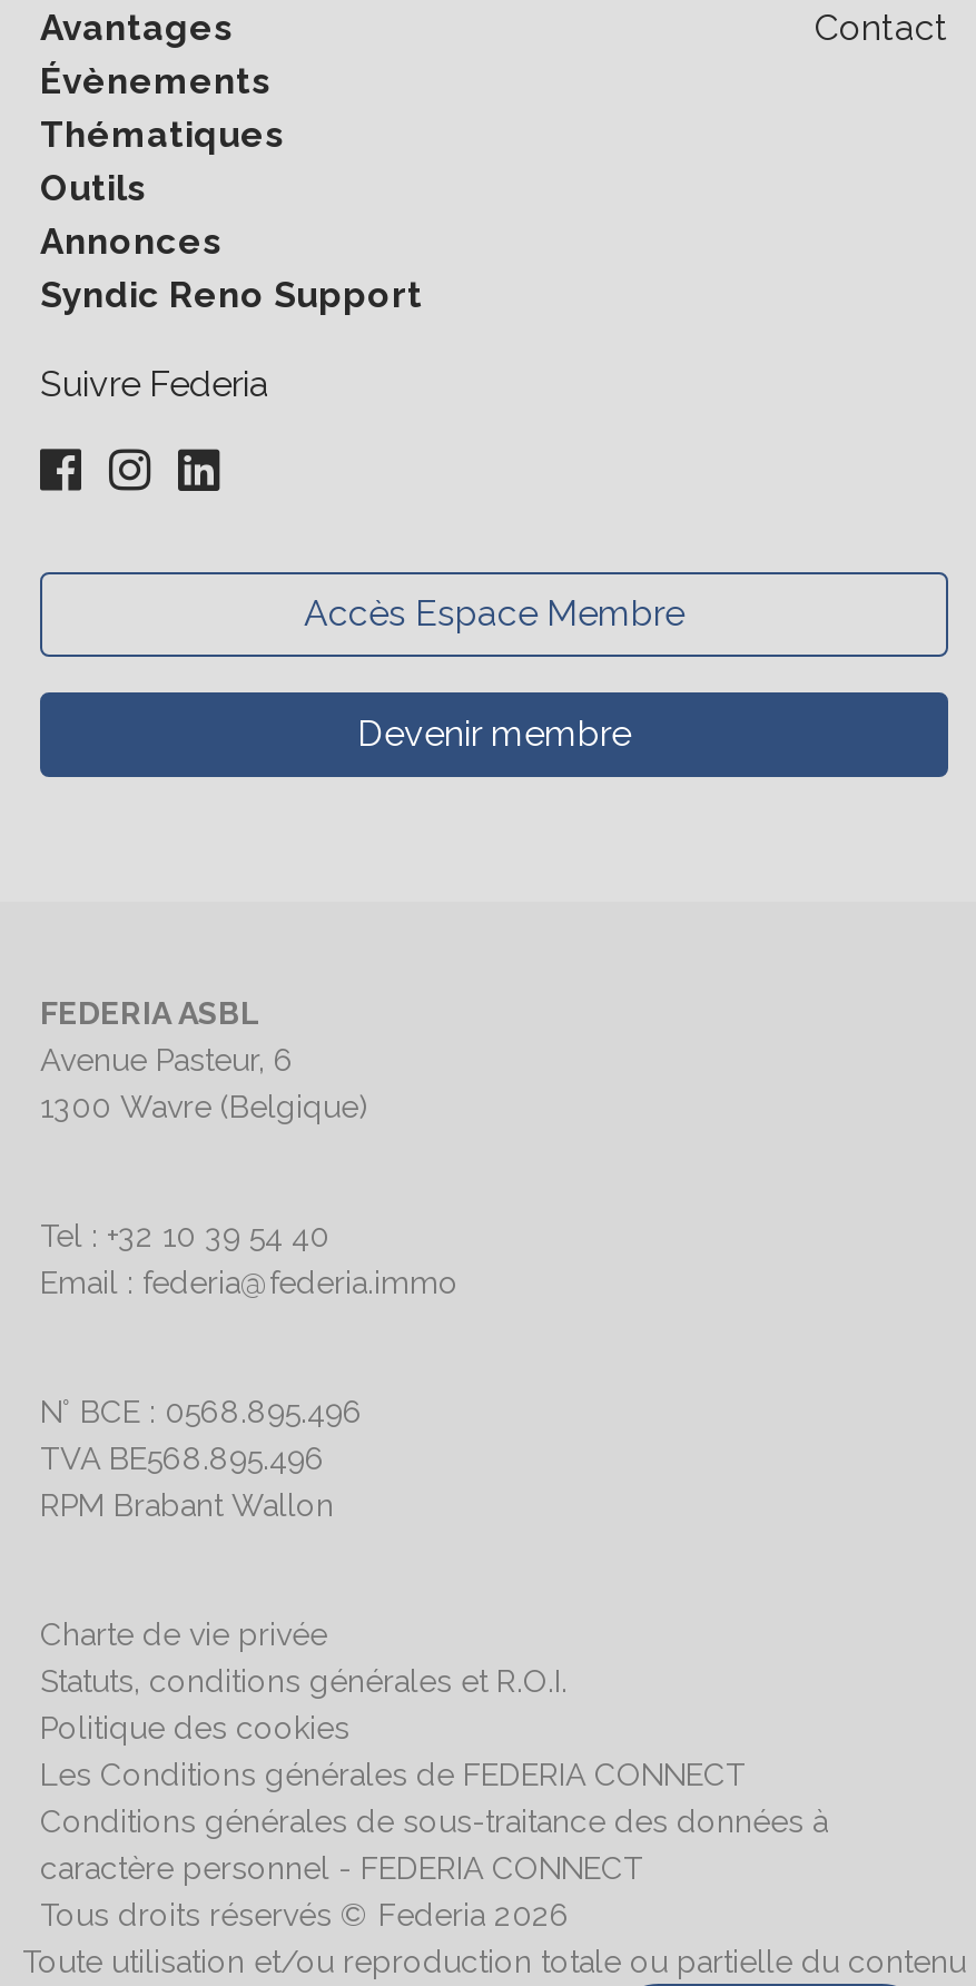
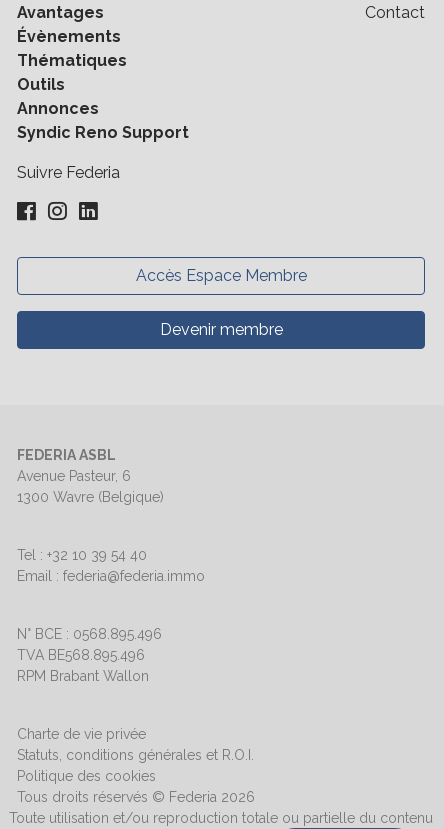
- Les Conditions générales de FEDERIA CONNECT
- Conditions générales de sous-traitance des données à
- caractère personnel - FEDERIA CONNECT
